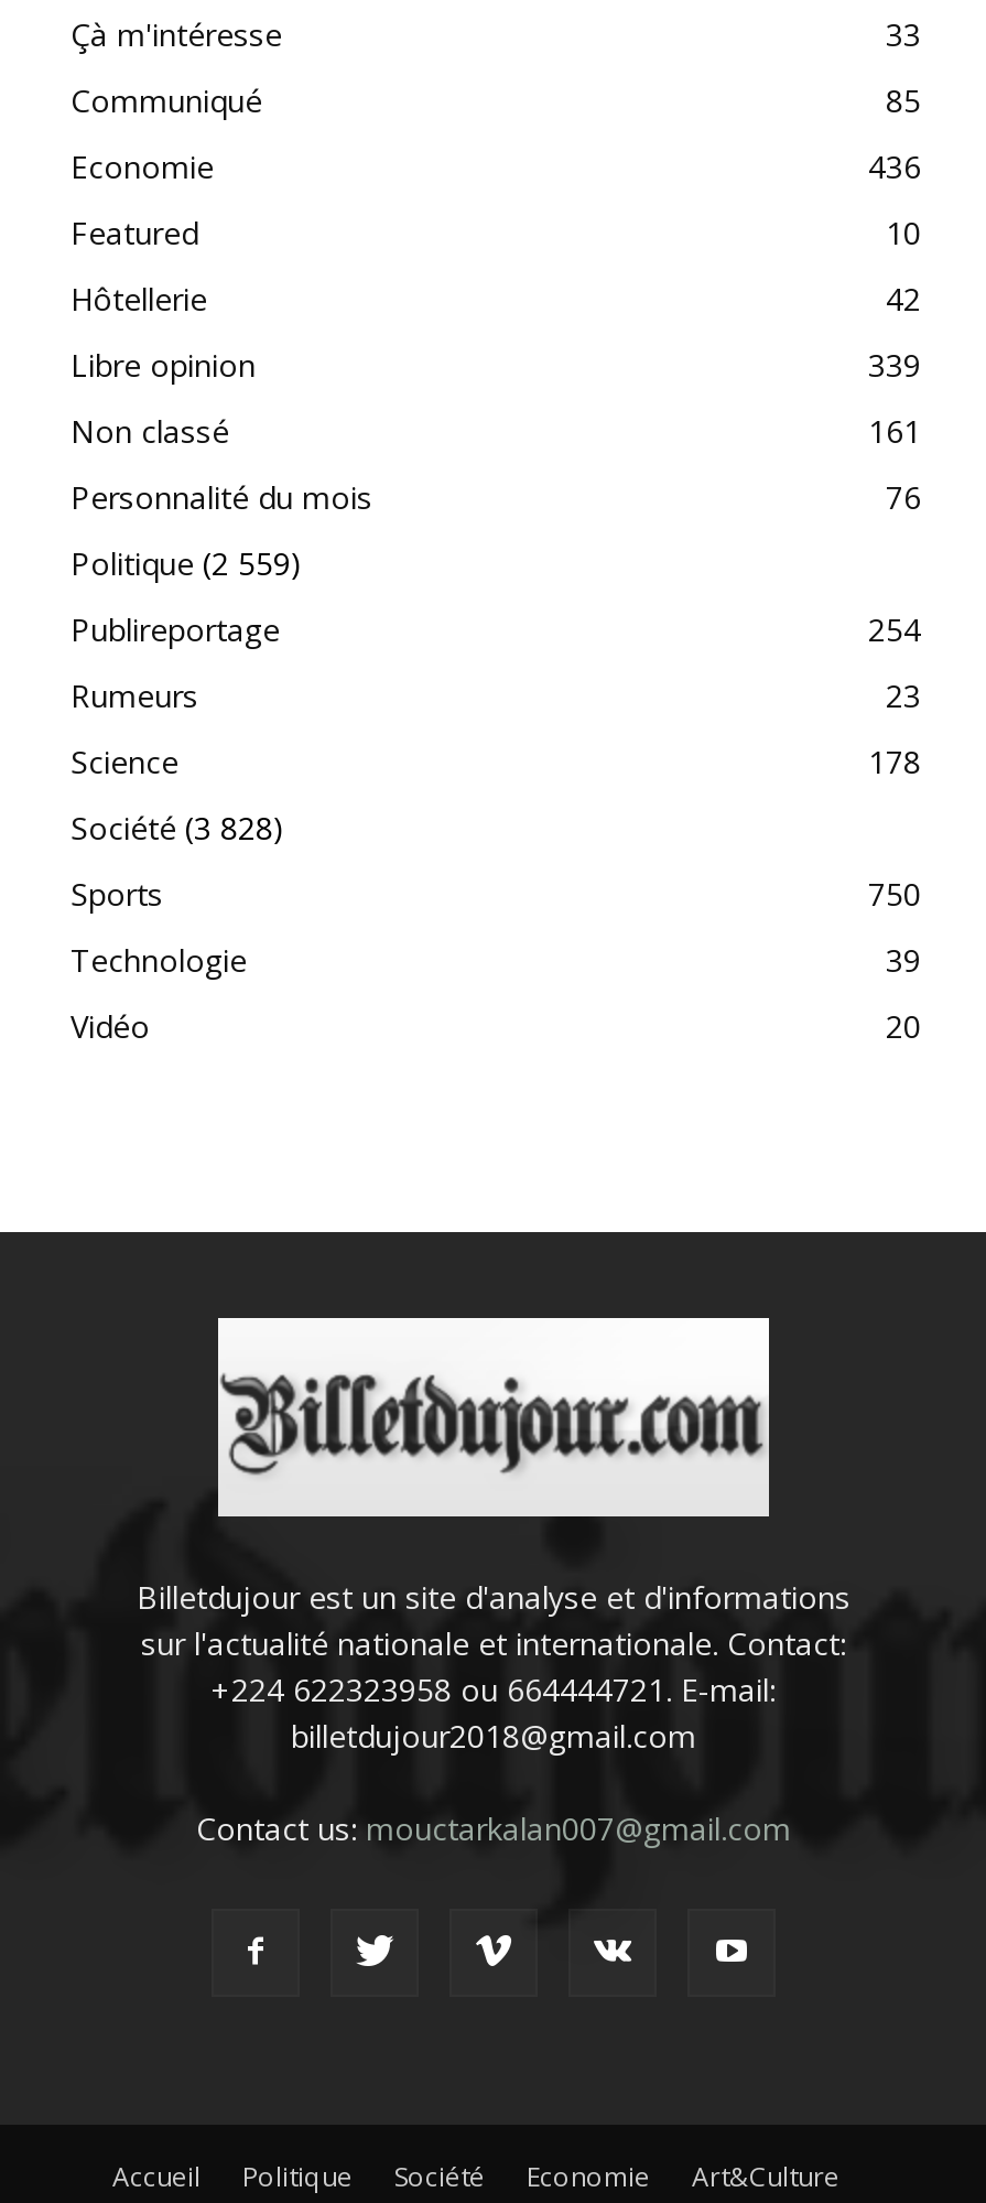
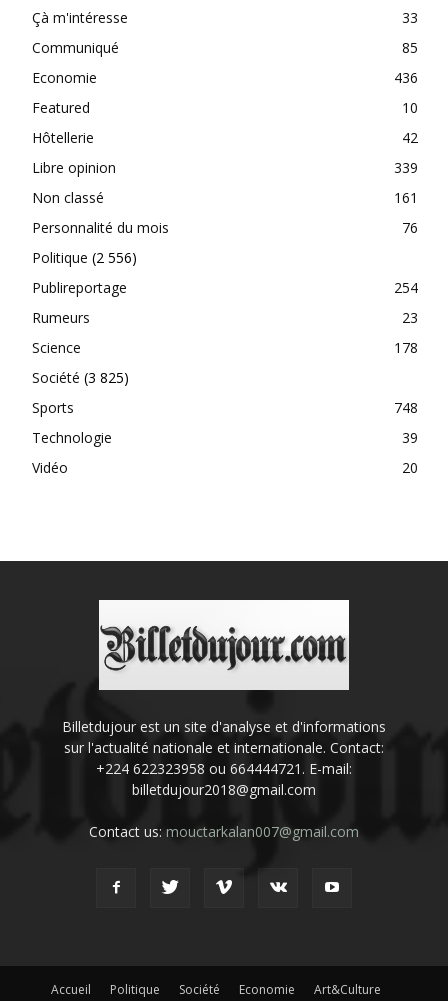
- Politique (2 559)
+ Politique (2 556)

- Société (3 828)
+ Société (3 825)

- 750
+ 748
